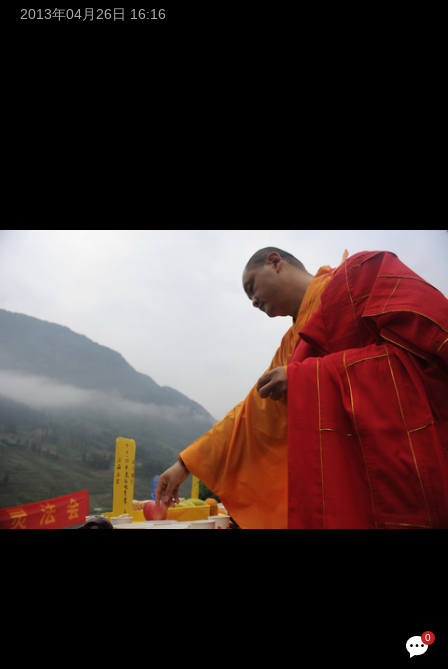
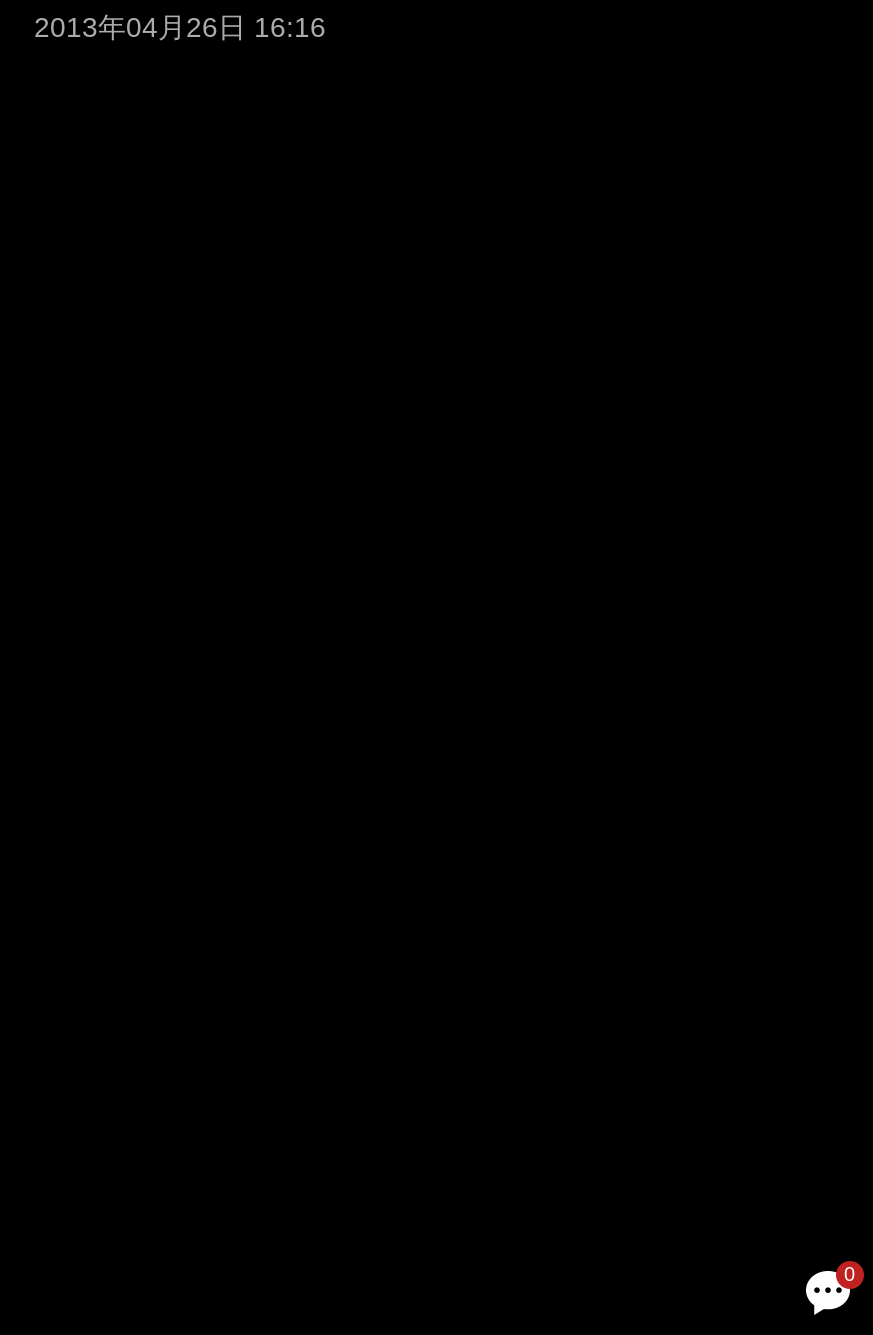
- [image]
